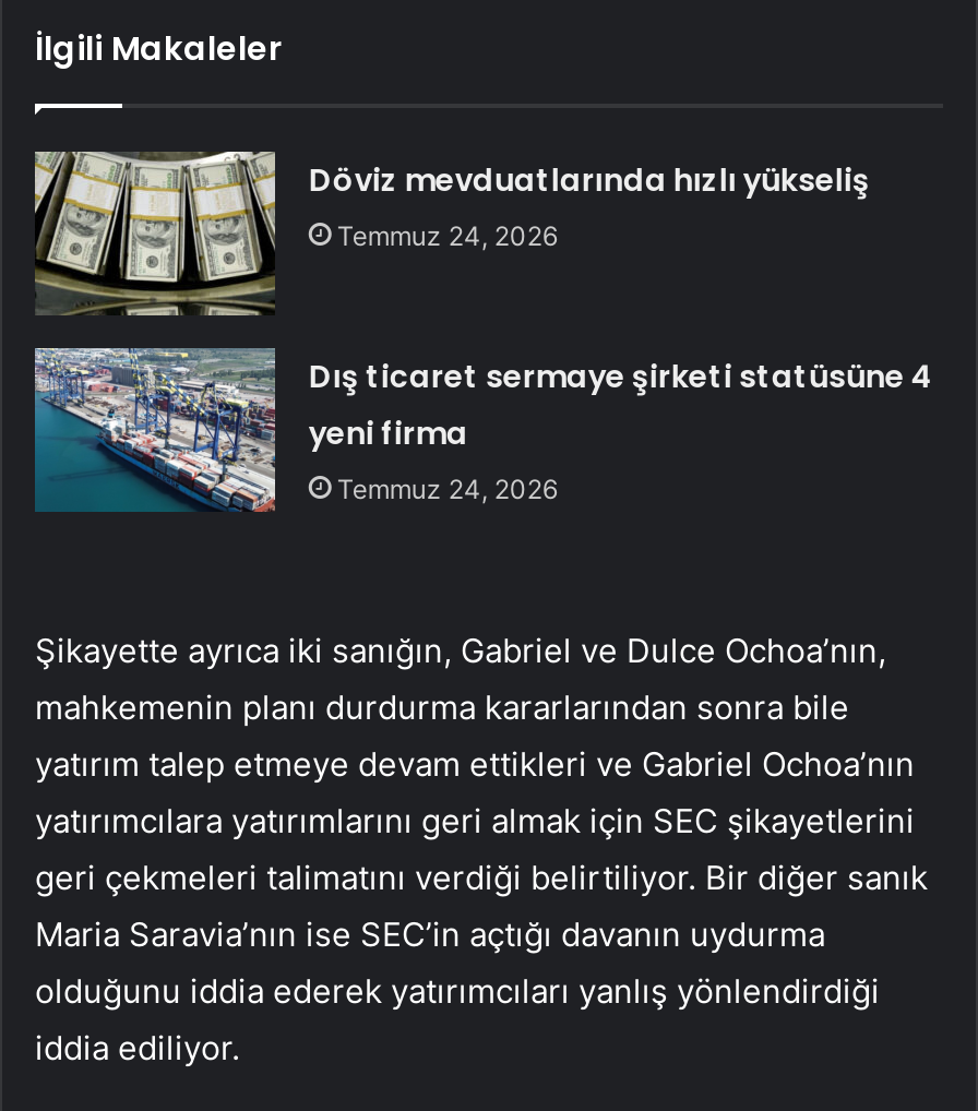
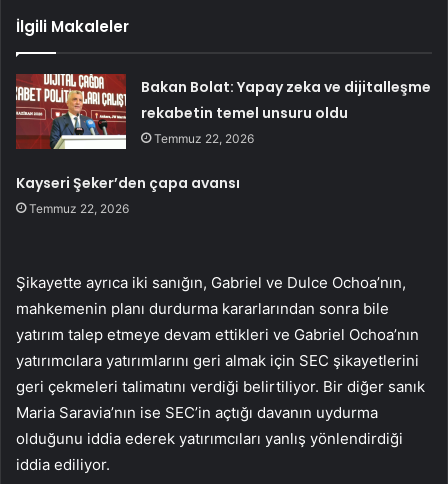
- [image]
- Döviz mevduatlarında hızlı yükseliş
- Temmuz 24, 2026
+ [image]
+ Bakan Bolat: Yapay zeka ve dijitalleşme
+ rekabetin temel unsuru oldu
+ Temmuz 22, 2026

- Dış ticaret sermaye şirketi statüsüne 4
- yeni firma
- Temmuz 24, 2026
+ Kayseri Şeker’den çapa avansı
+ Temmuz 22, 2026
